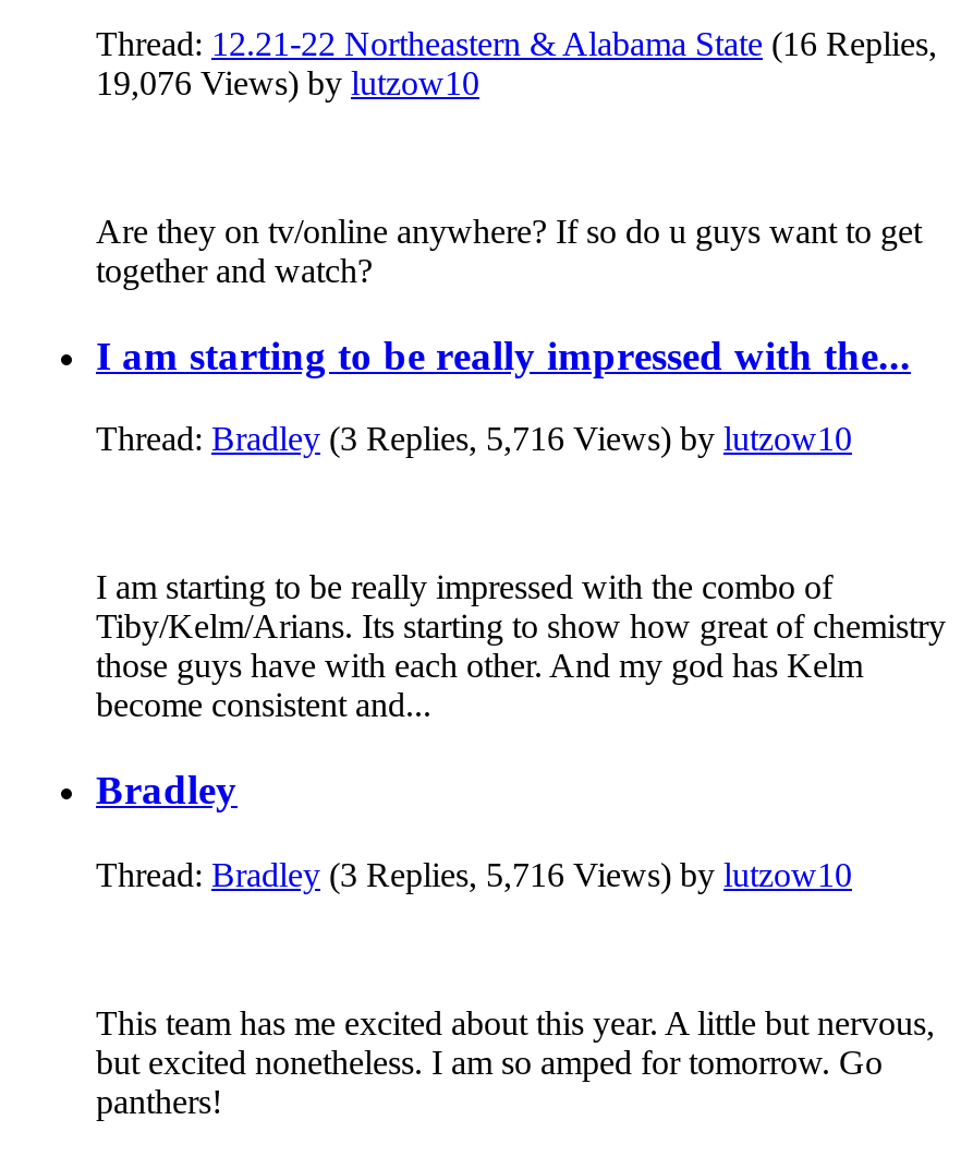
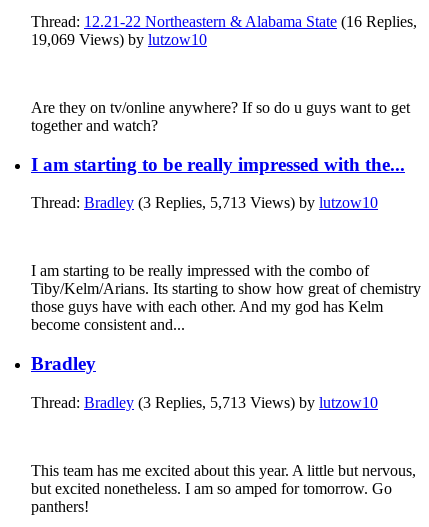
- 19,076 Views) by lutzow10
+ 19,069 Views) by lutzow10

- Thread: Bradley (3 Replies, 5,716 Views) by lutzow10
+ Thread: Bradley (3 Replies, 5,713 Views) by lutzow10

- Thread: Bradley (3 Replies, 5,716 Views) by lutzow10
+ Thread: Bradley (3 Replies, 5,713 Views) by lutzow10
